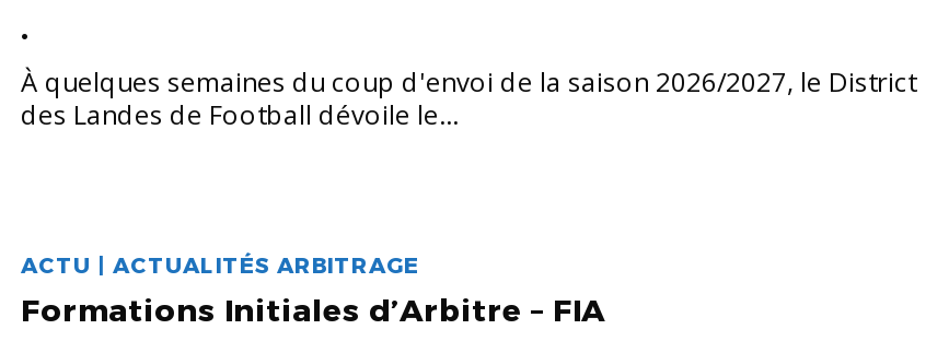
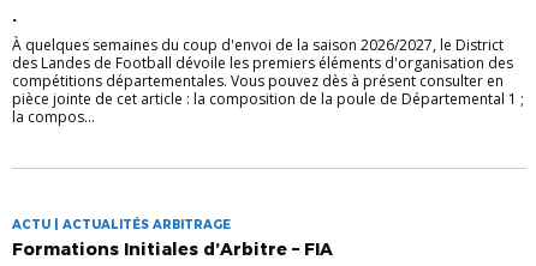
- des Landes de Football dévoile le...
+ des Landes de Football dévoile les premiers éléments d'organisation des
+ compétitions départementales. Vous pouvez dès à présent consulter en
+ pièce jointe de cet article : la composition de la poule de Départemental 1 ;
+ la compos...
